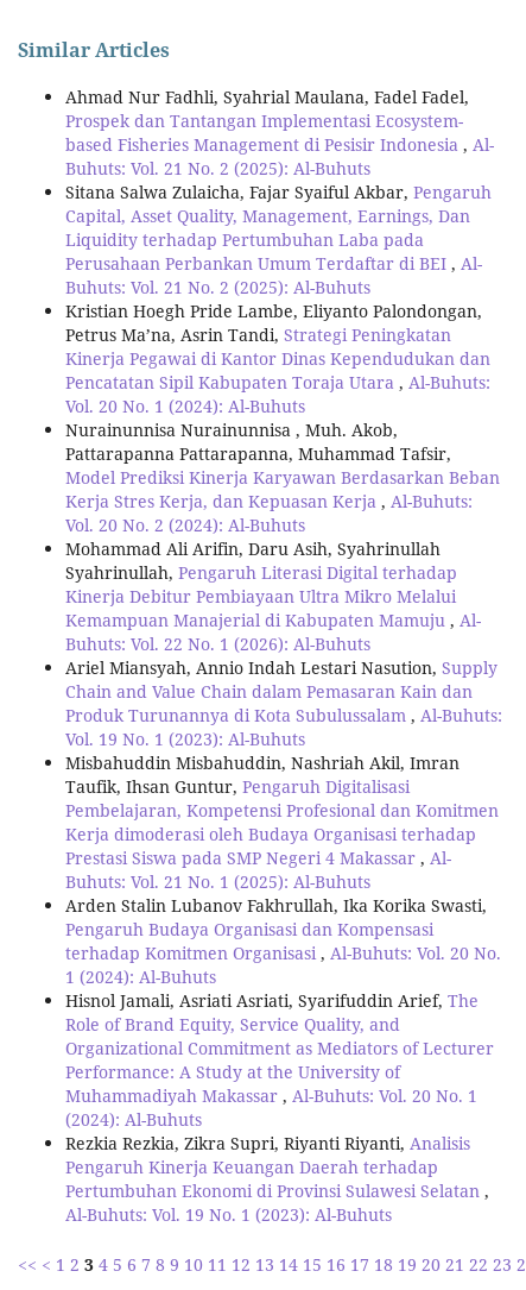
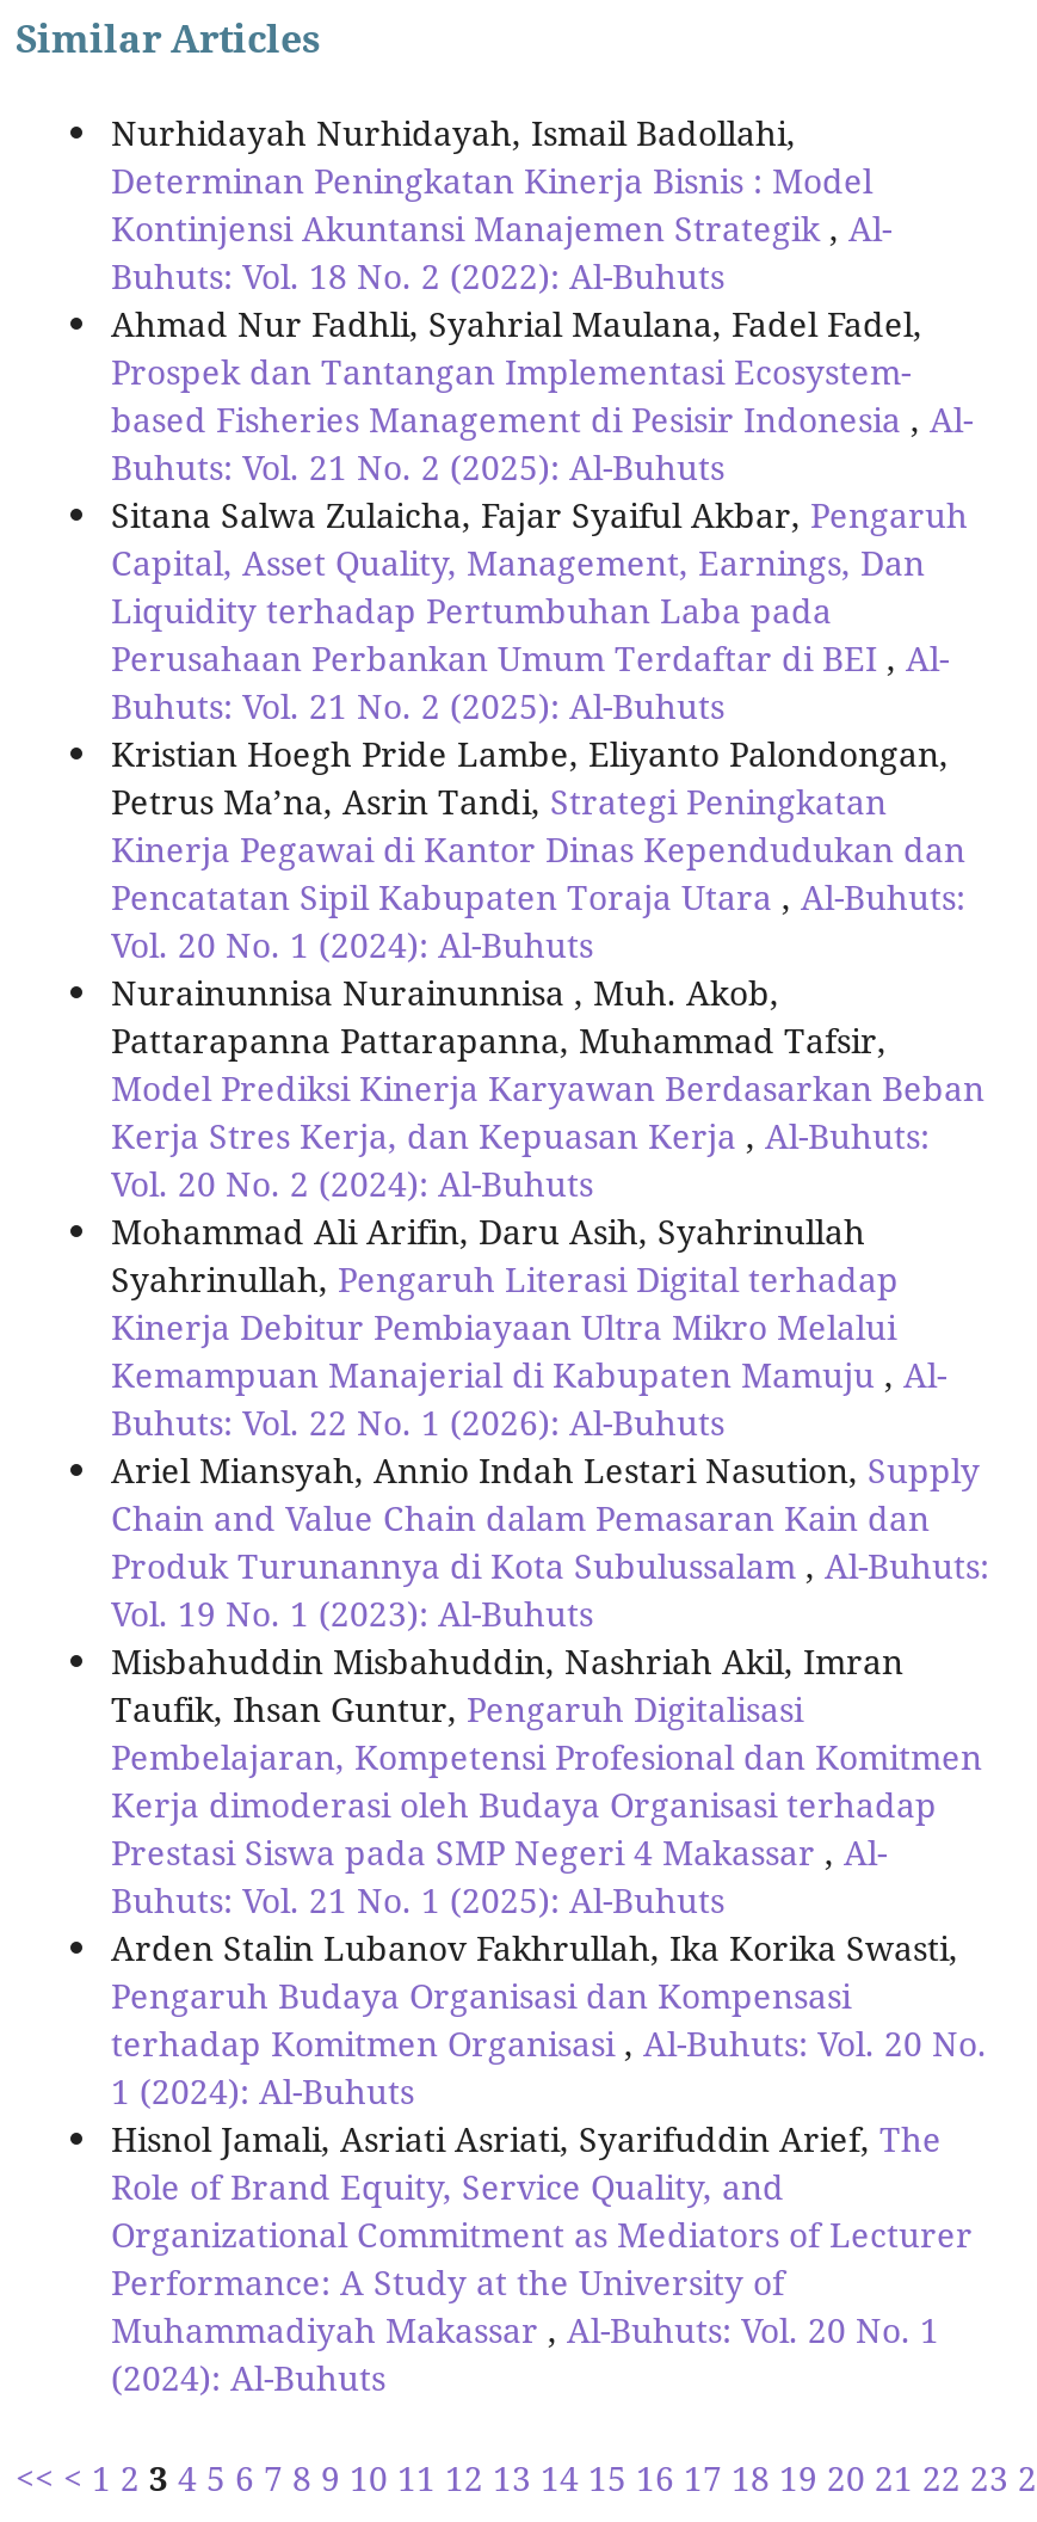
+ Nurhidayah Nurhidayah, Ismail Badollahi,
+ Determinan Peningkatan Kinerja Bisnis : Model
+ Kontinjensi Akuntansi Manajemen Strategik, Al-
+ Buhuts: Vol. 18 No. 2 (2022): Al-Buhuts

moved down: Ahmad Nur Fadhli, Syahrial Maulana, Fadel Fadel, | Prospek dan Tantangan Implementasi Ecosystem- | based Fisheries Management di Pesisir Indonesia, Al- | ... | Muhammadiyah Makassar, Al-Buhuts: Vol. 20 No. 1 | (2024): Al-Buhuts

- Rezkia Rezkia, Zikra Supri, Riyanti Riyanti, Analisis
- Pengaruh Kinerja Keuangan Daerah terhadap
- Pertumbuhan Ekonomi di Provinsi Sulawesi Selatan,
- Al-Buhuts: Vol. 19 No. 1 (2023): Al-Buhuts
